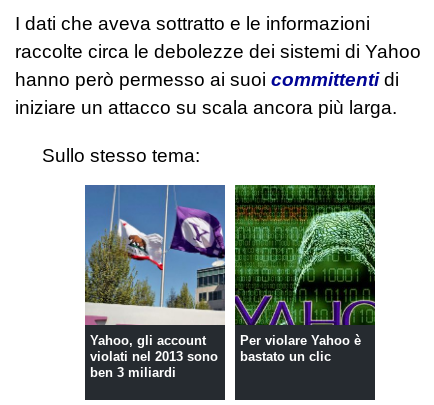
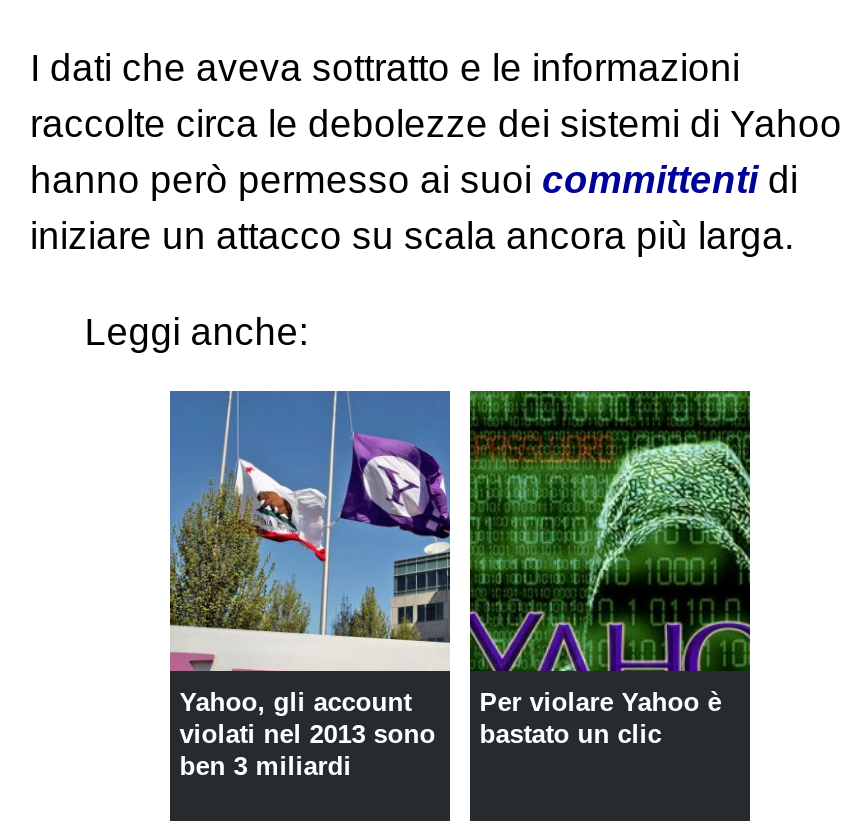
- Sullo stesso tema:
+ Leggi anche:
